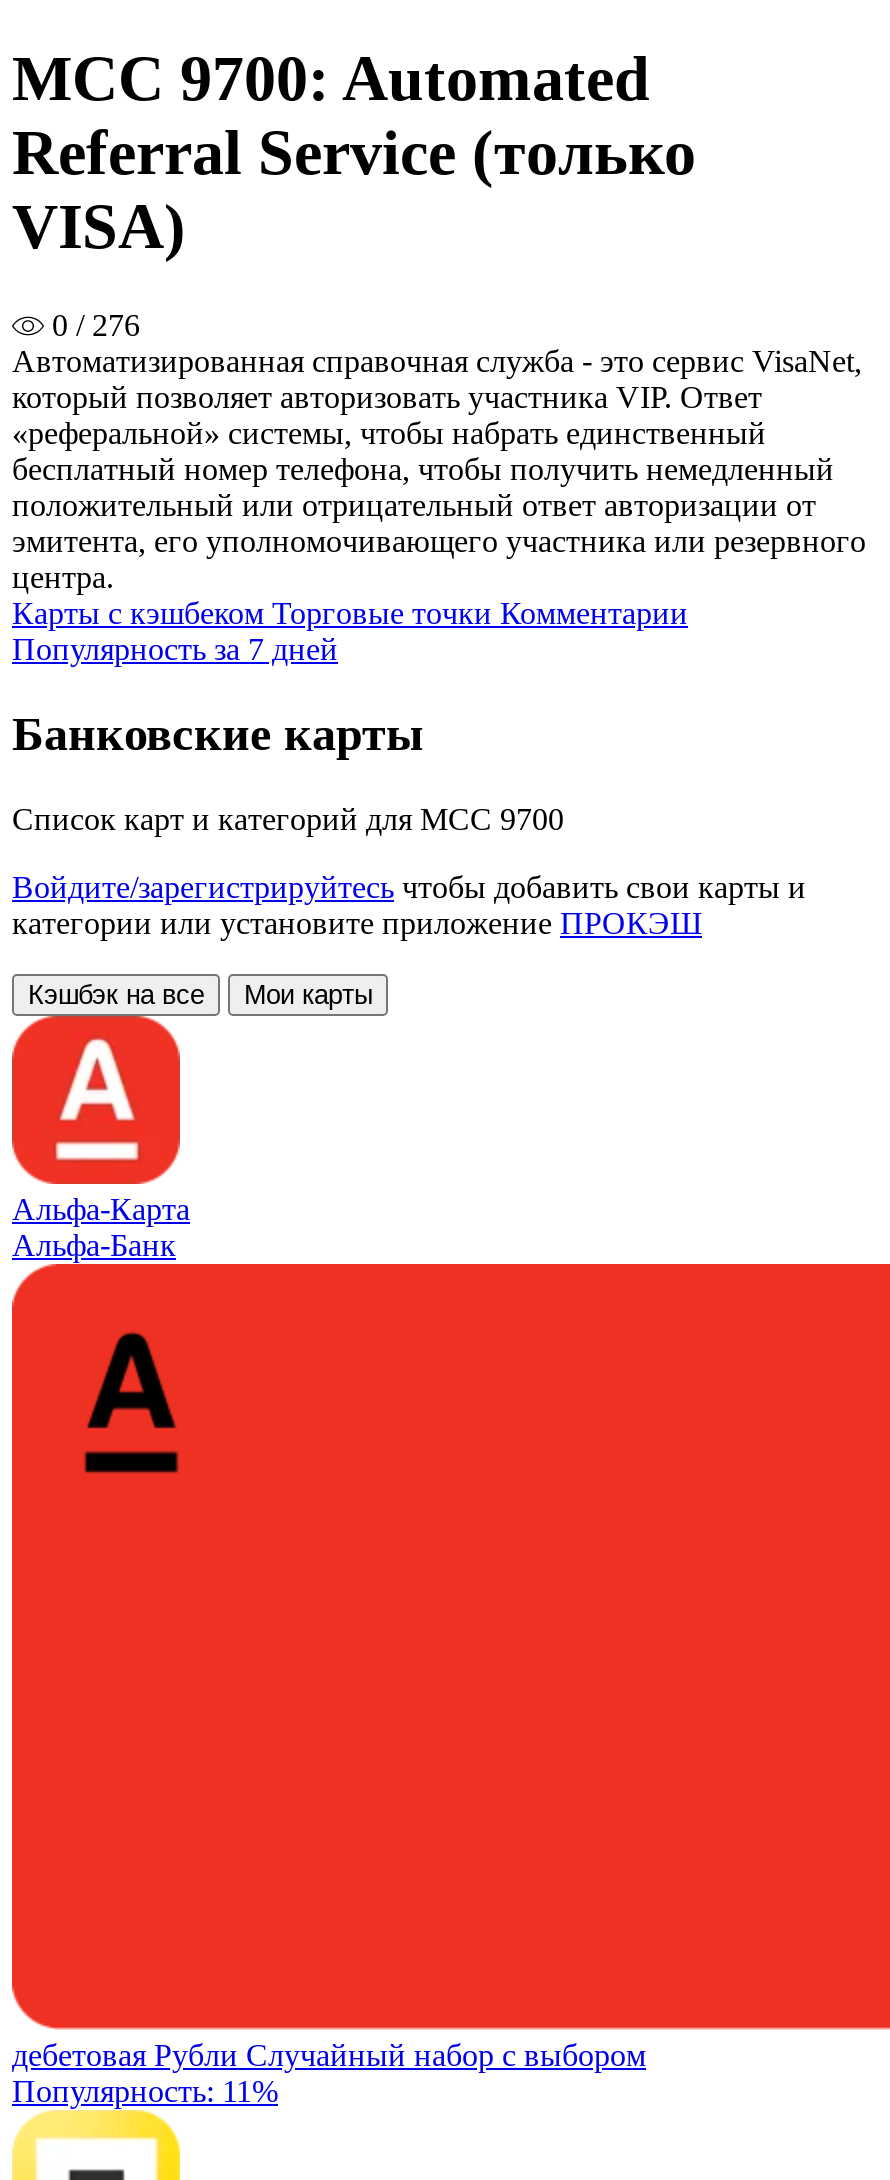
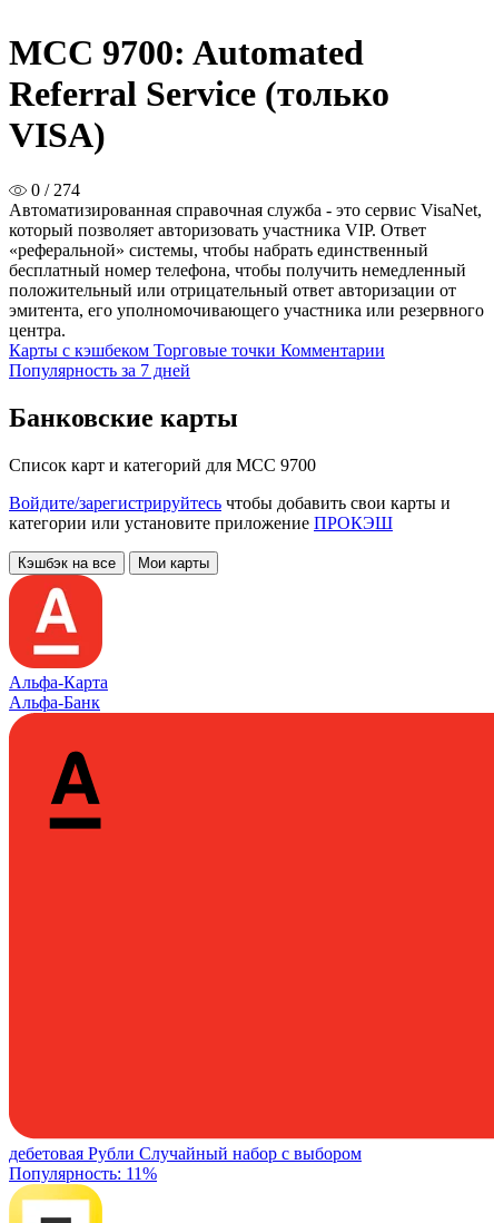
- 0 / 276
+ 0 / 274
